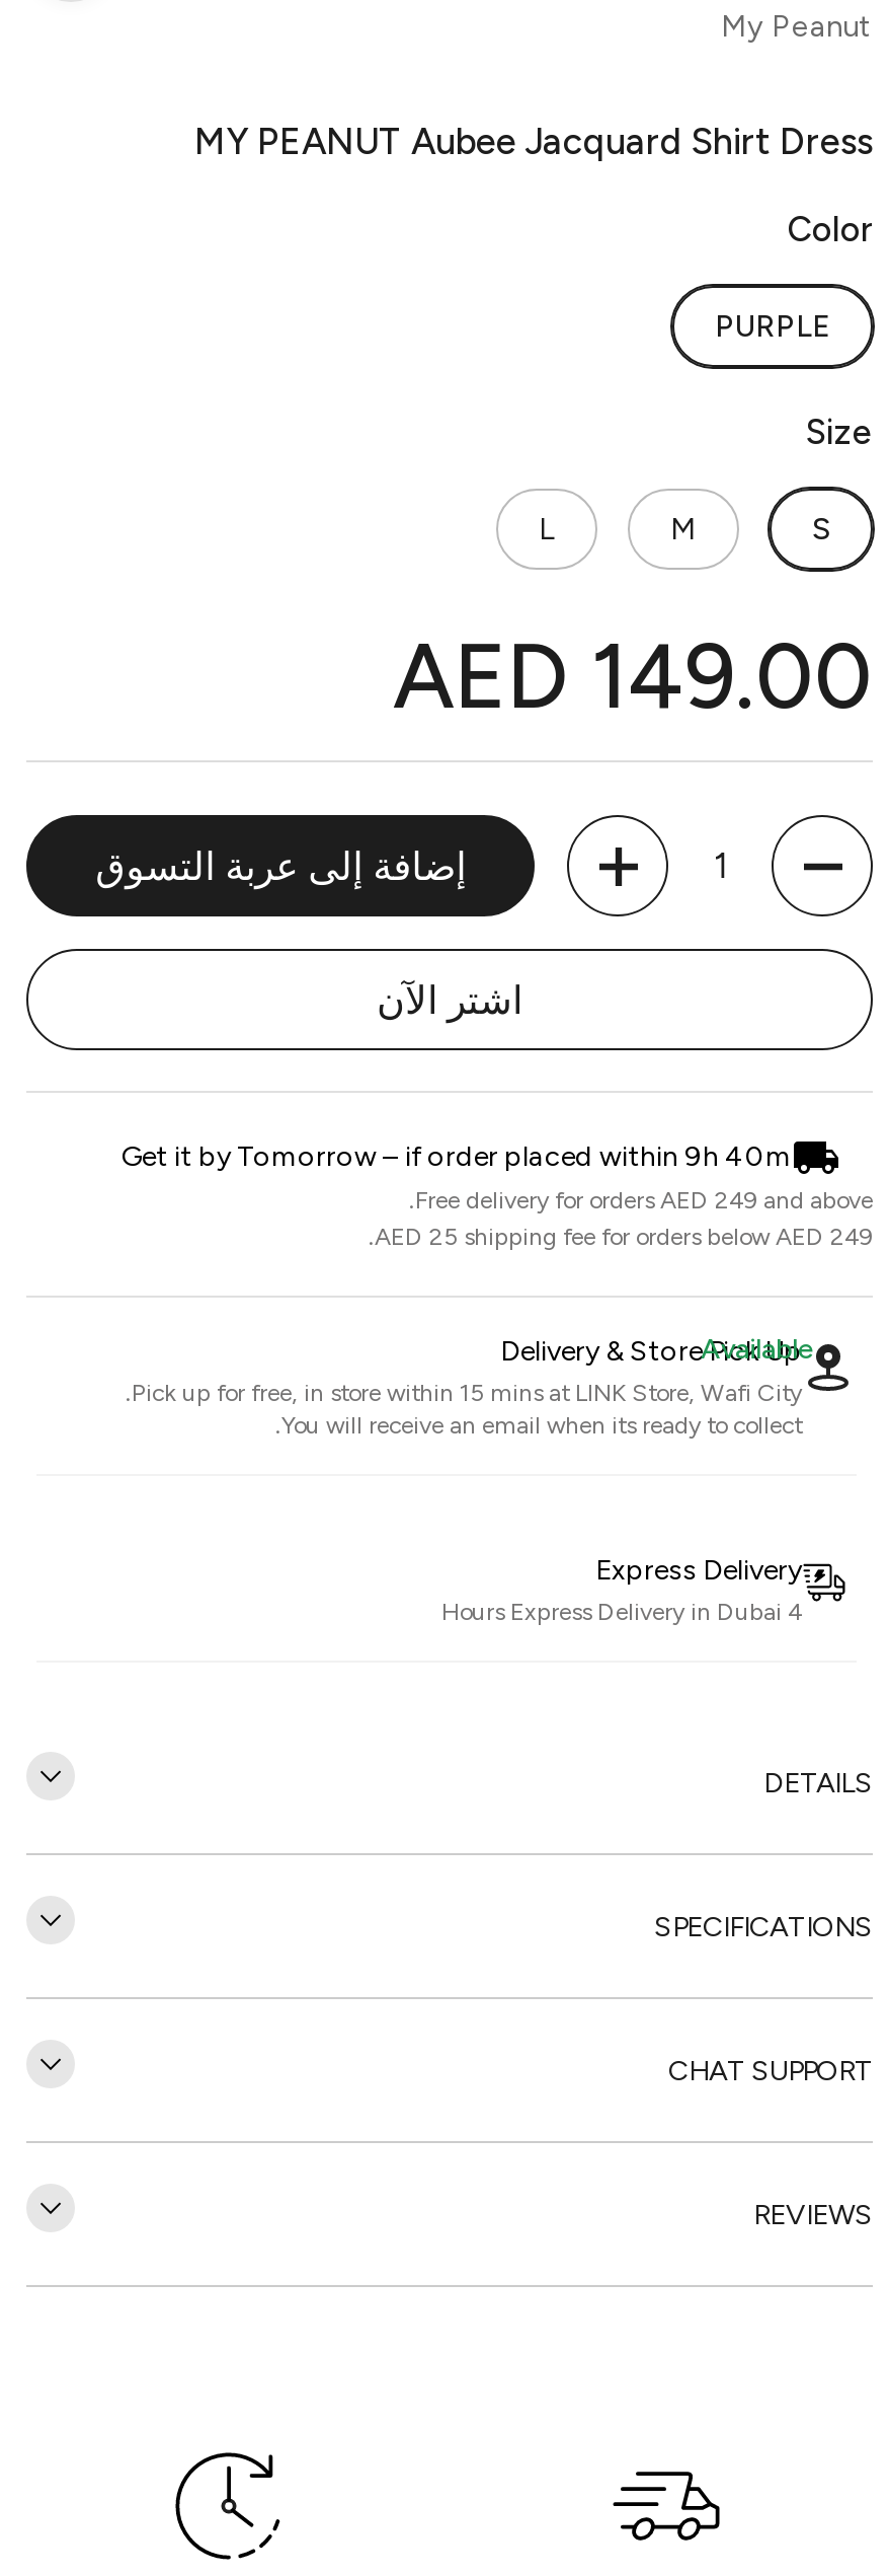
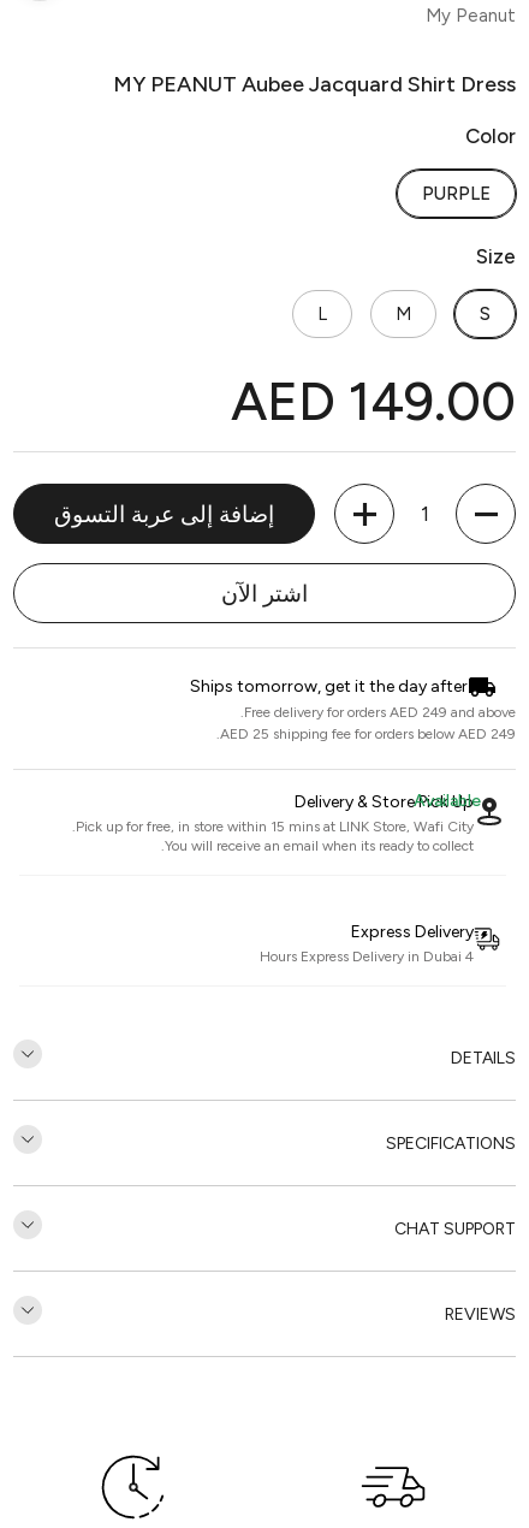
- Get it by Tomorrow – if order placed within 9h 40m
+ Ships tomorrow, get it the day after
